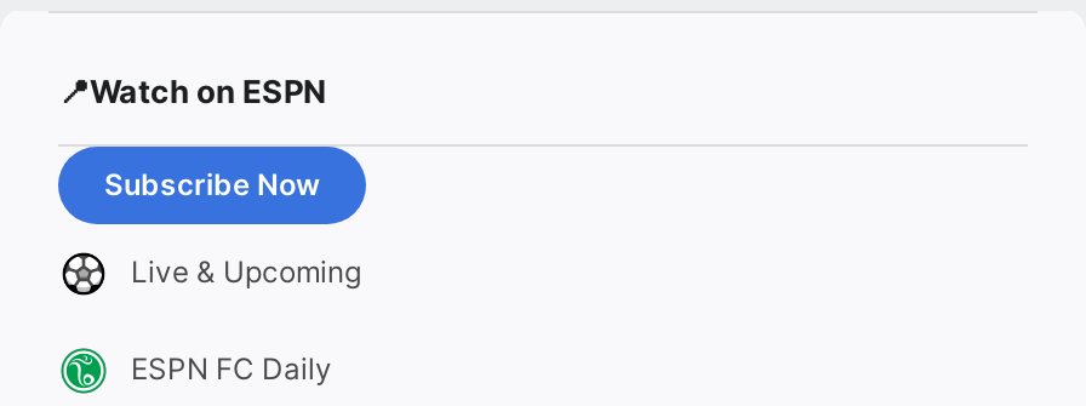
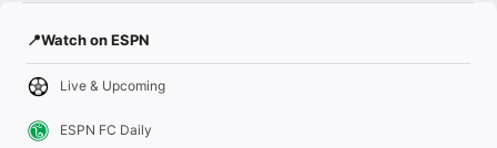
- Subscribe Now
